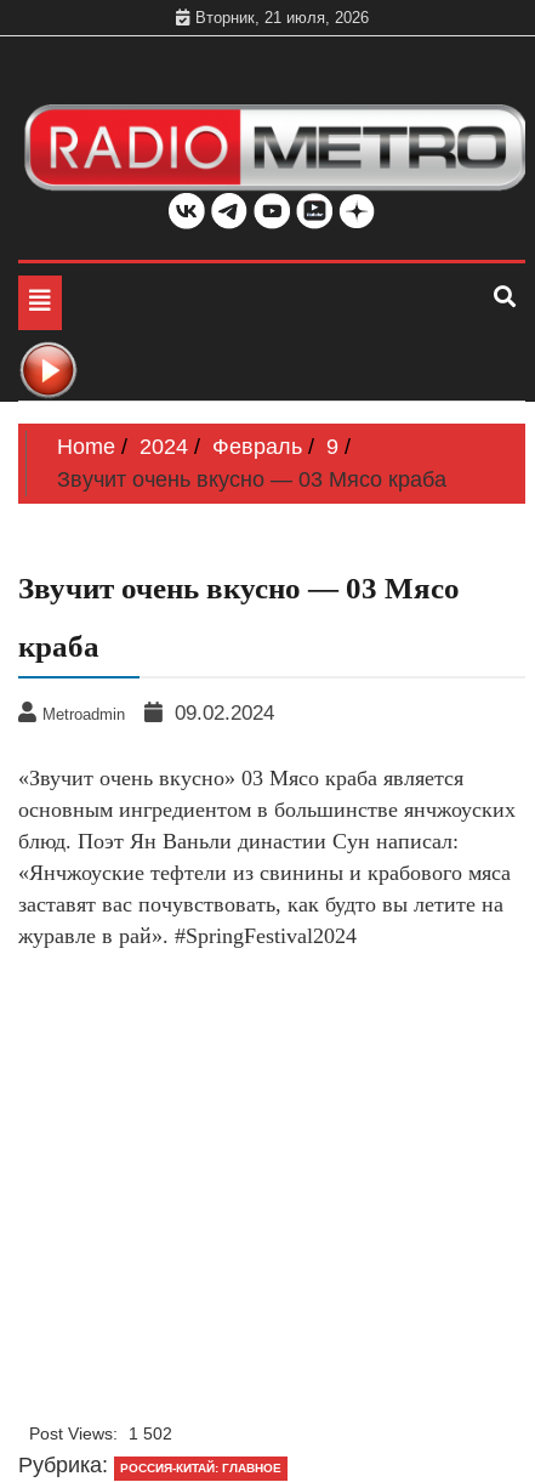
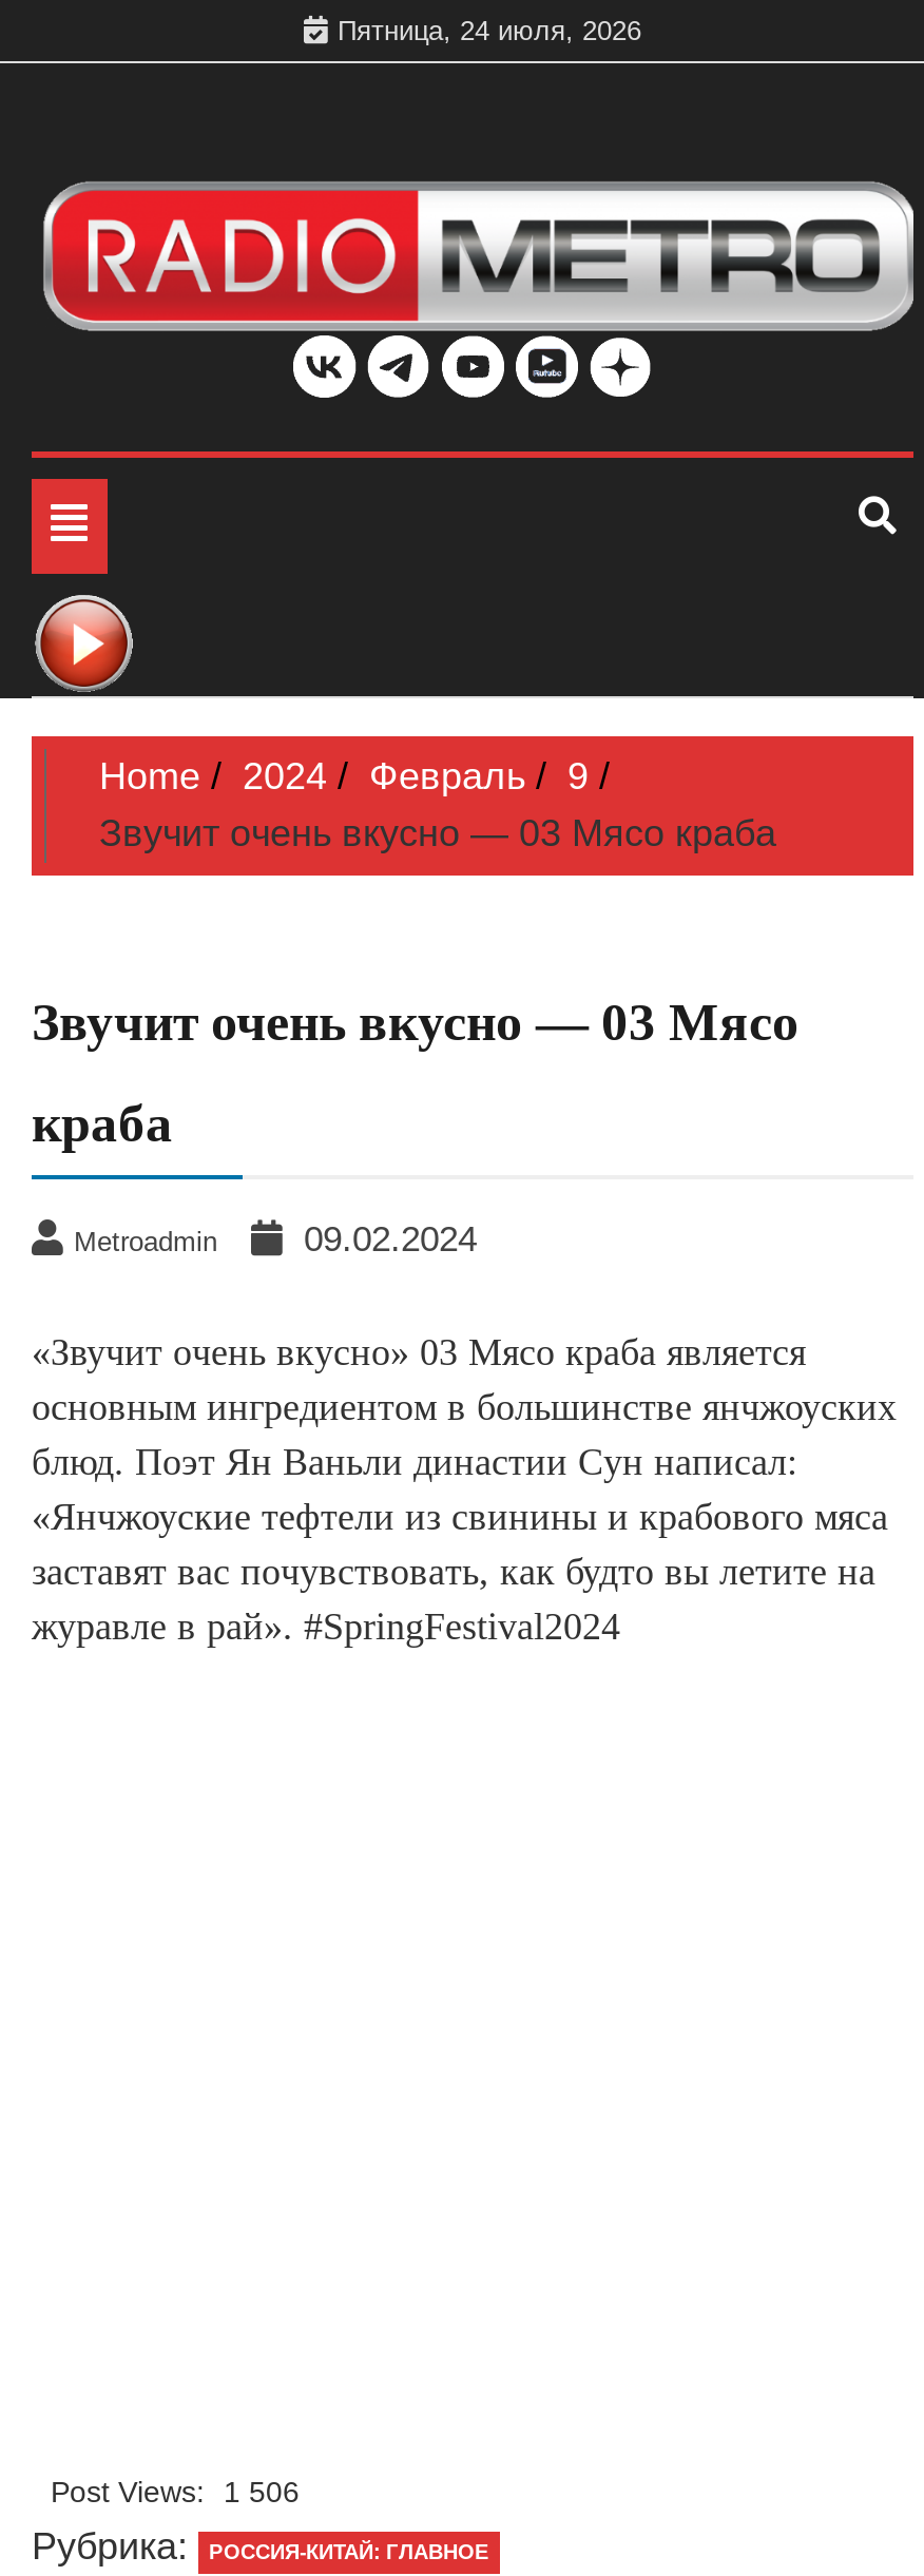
- Вторник, 21 июля, 2026
+ Пятница, 24 июля, 2026

- Post Views: 1 502
+ Post Views: 1 506
